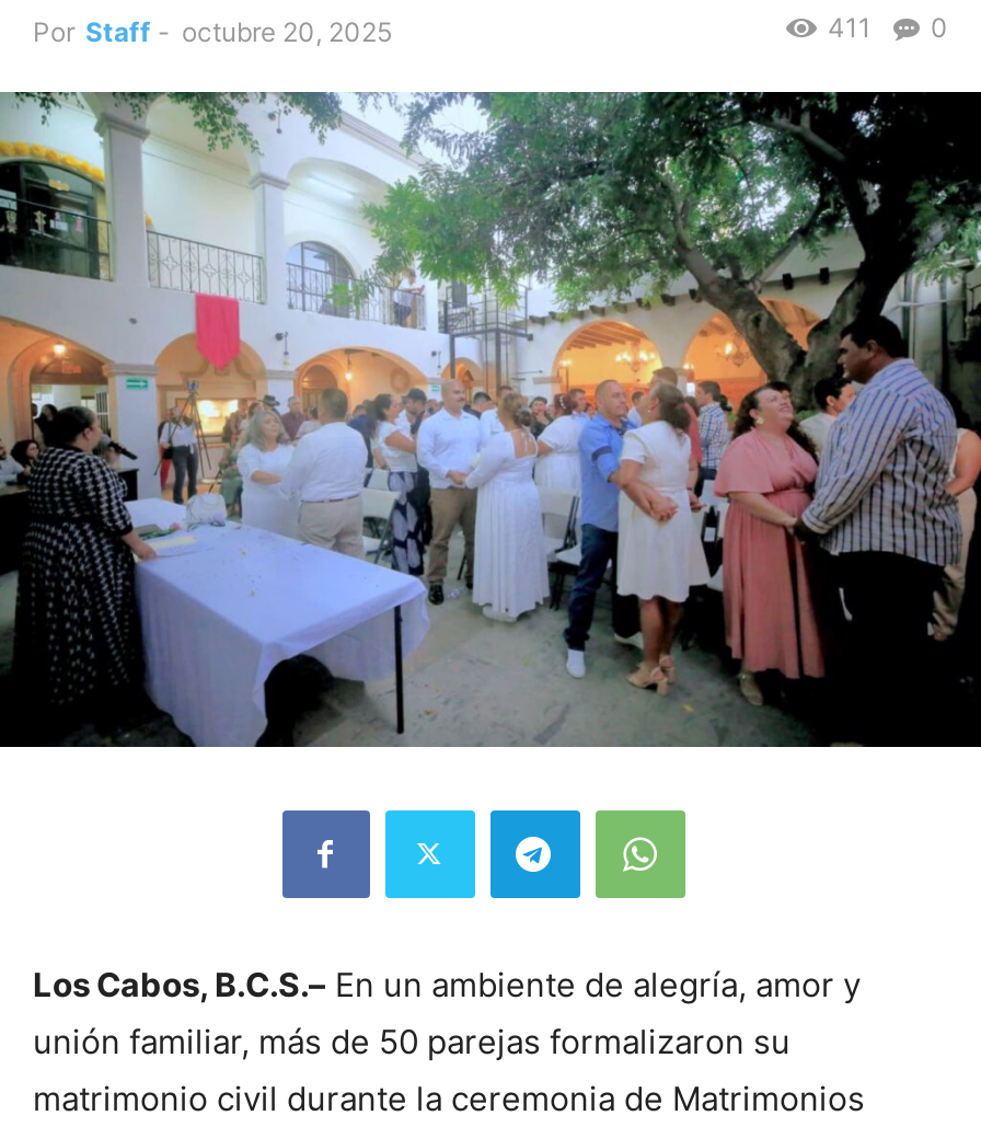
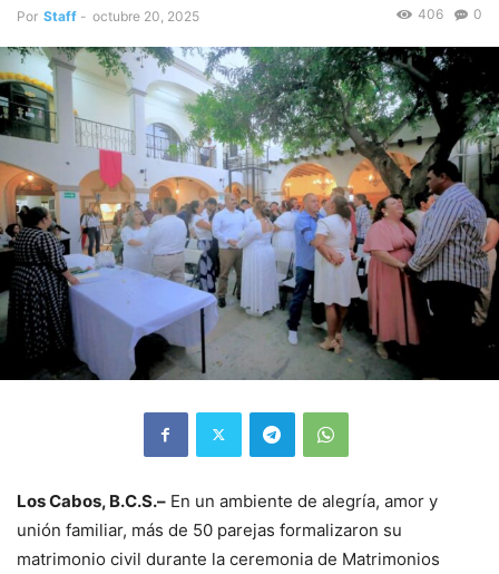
- 411 0
+ 406 0
